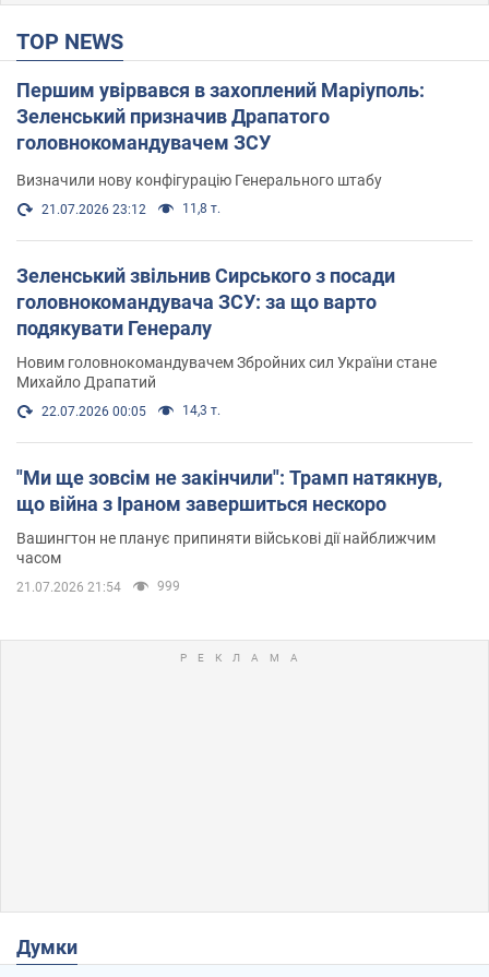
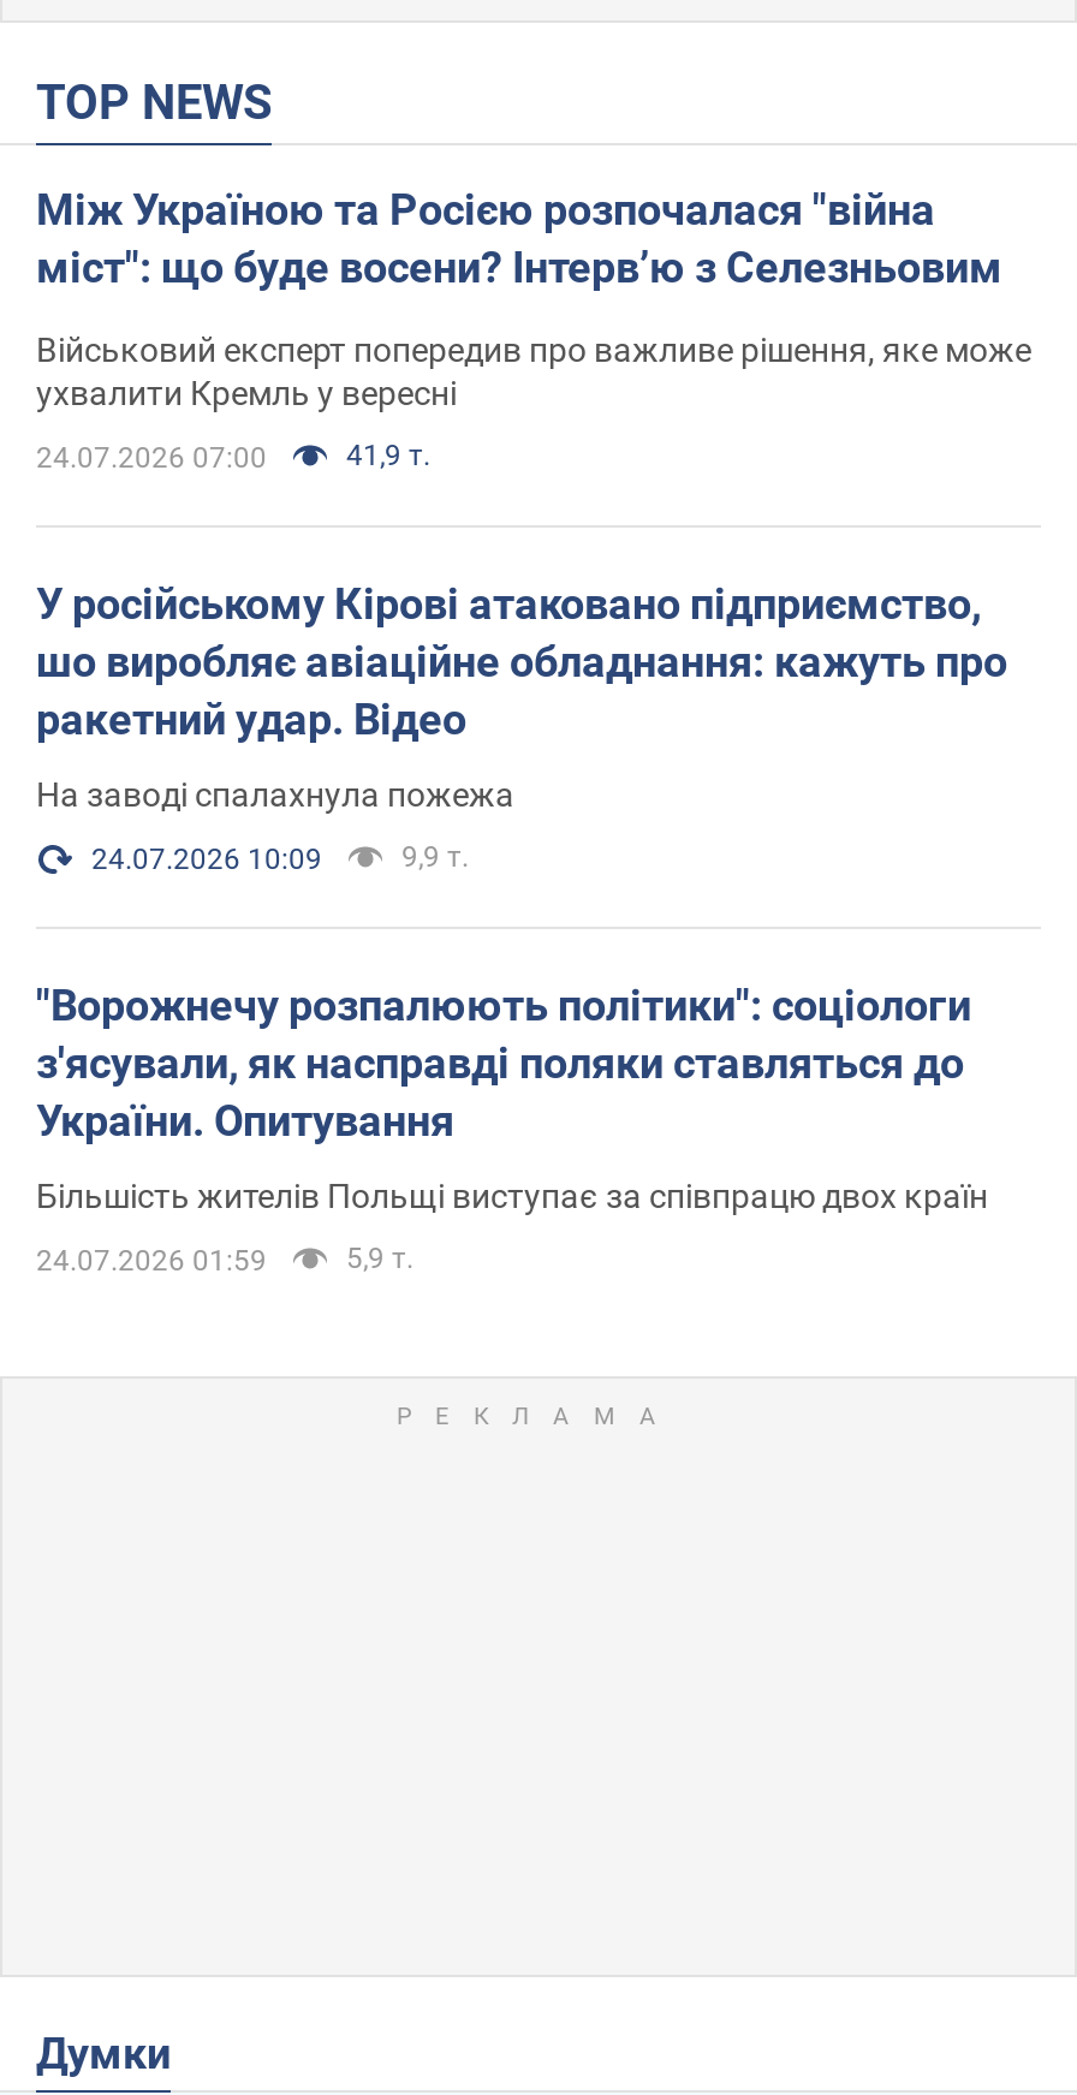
- Першим увірвався в захоплений Маріуполь:
- Зеленський призначив Драпатого
- головнокомандувачем ЗСУ
+ Між Україною та Росією розпочалася "війна
+ міст": що буде восени? Інтерв’ю з Селезньовим

- Визначили нову конфігурацію Генерального штабу
+ Військовий експерт попередив про важливе рішення, яке може
+ ухвалити Кремль у вересні

- 21.07.2026 23:12
- 11,8 т.
+ 24.07.2026 07:00
+ 41,9 т.

- Зеленський звільнив Сирського з посади
- головнокомандувача ЗСУ: за що варто
- подякувати Генералу
+ У російському Кірові атаковано підприємство,
+ шо виробляє авіаційне обладнання: кажуть про
+ ракетний удар. Відео

- Новим головнокомандувачем Збройних сил України стане
- Михайло Драпатий
+ На заводі спалахнула пожежа

- 22.07.2026 00:05
- 14,3 т.
+ 24.07.2026 10:09
+ 9,9 т.

- "Ми ще зовсім не закінчили": Трамп натякнув,
- що війна з Іраном завершиться нескоро
+ "Ворожнечу розпалюють політики": соціологи
+ з'ясували, як насправді поляки ставляться до
+ України. Опитування

- Вашингтон не планує припиняти військові дії найближчим
- часом
+ Більшість жителів Польщі виступає за співпрацю двох країн

- 21.07.2026 21:54
- 999
+ 24.07.2026 01:59
+ 5,9 т.
